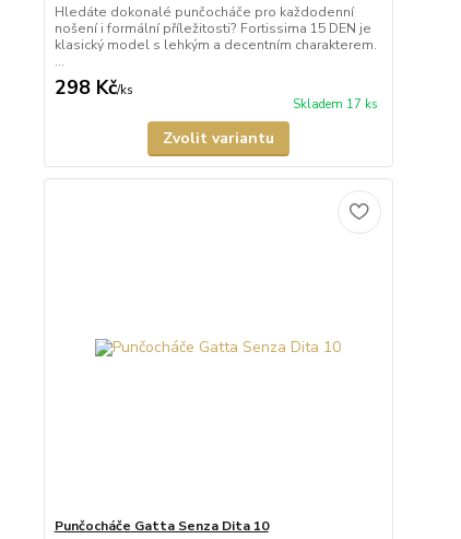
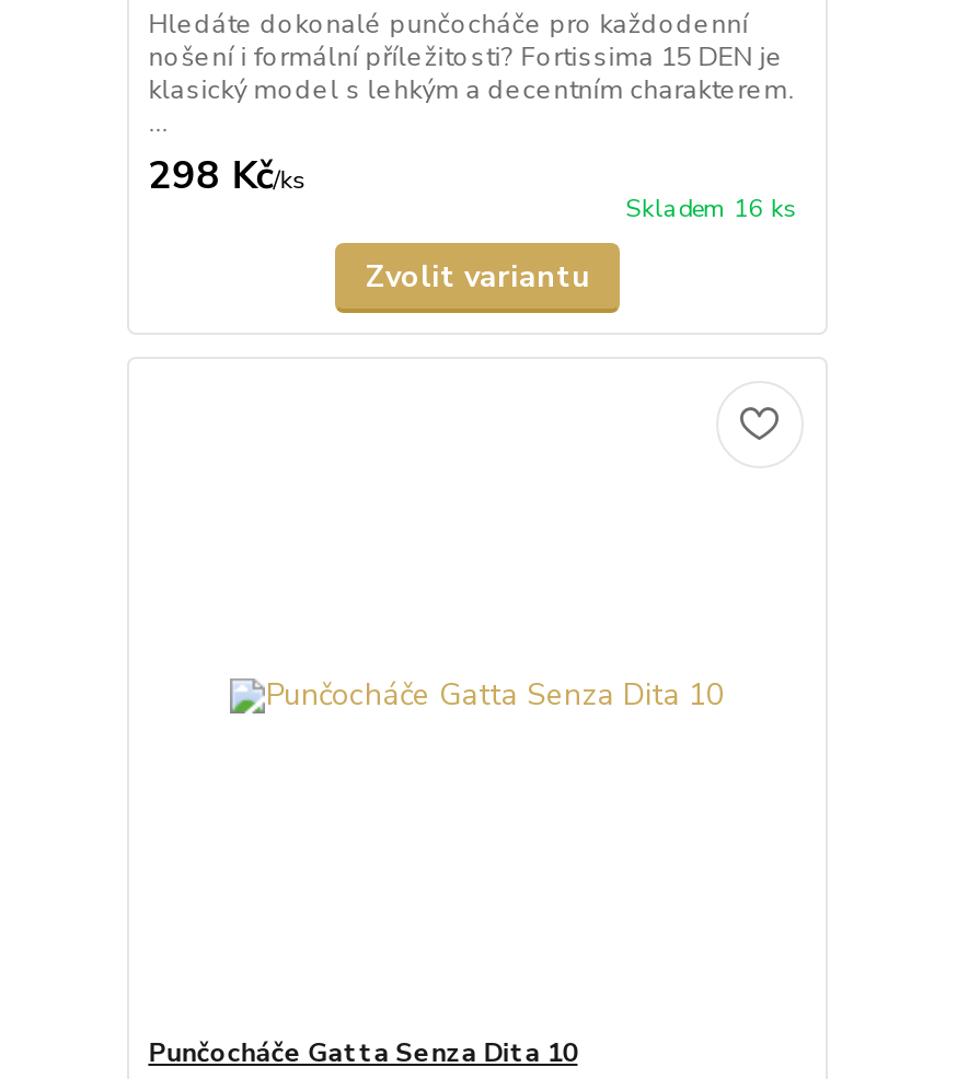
- Skladem 17 ks
+ Skladem 16 ks
